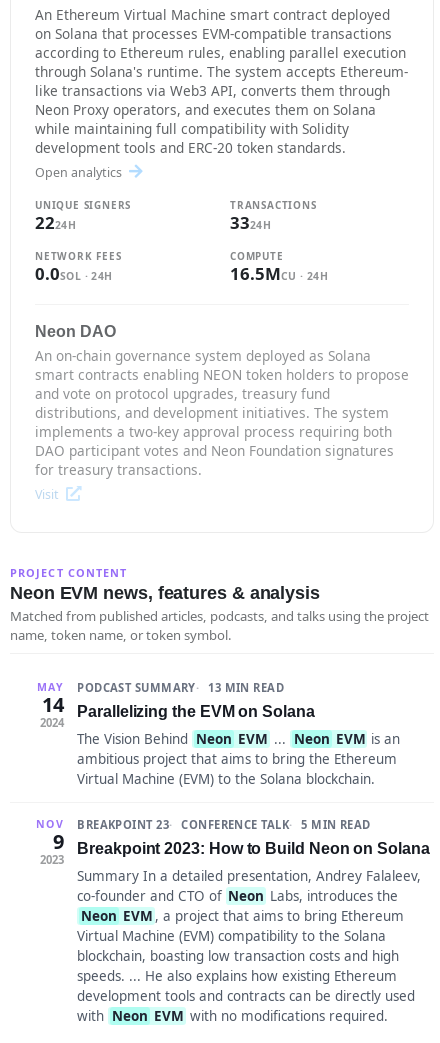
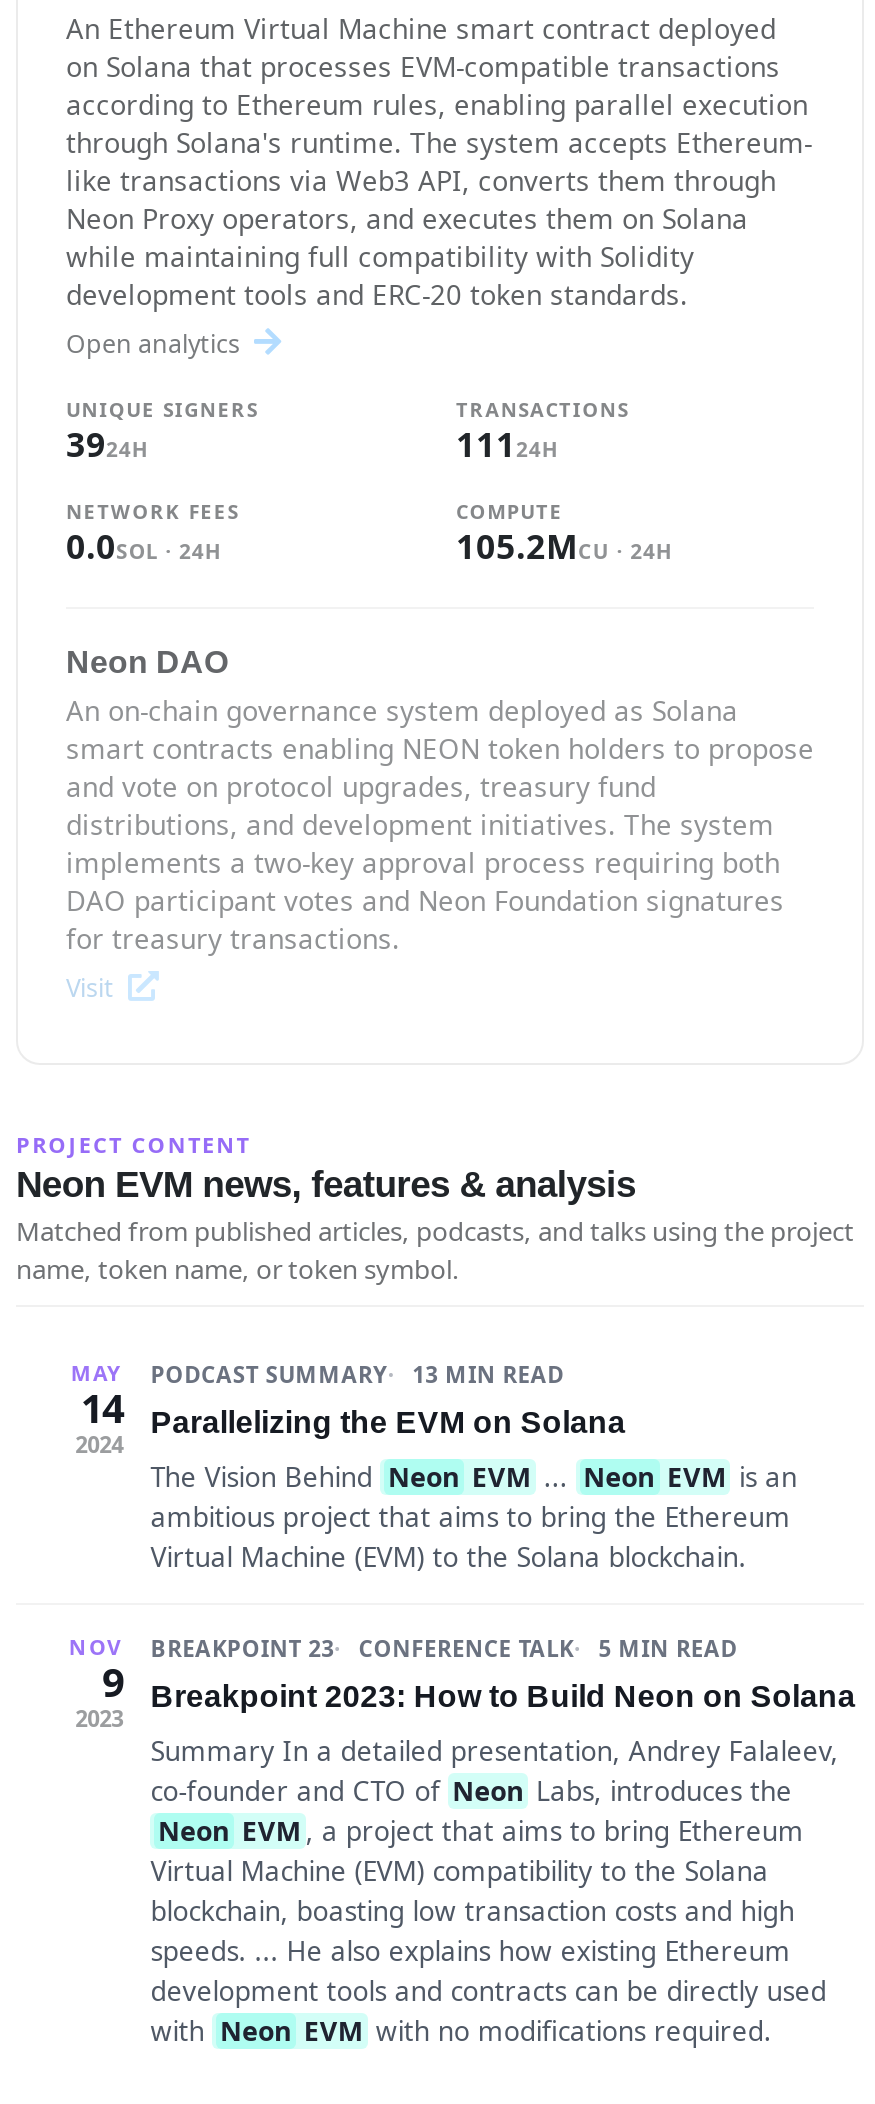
- 2224H
+ 3924H

- 3324H
+ 11124H

- 16.5MCU · 24H
+ 105.2MCU · 24H
